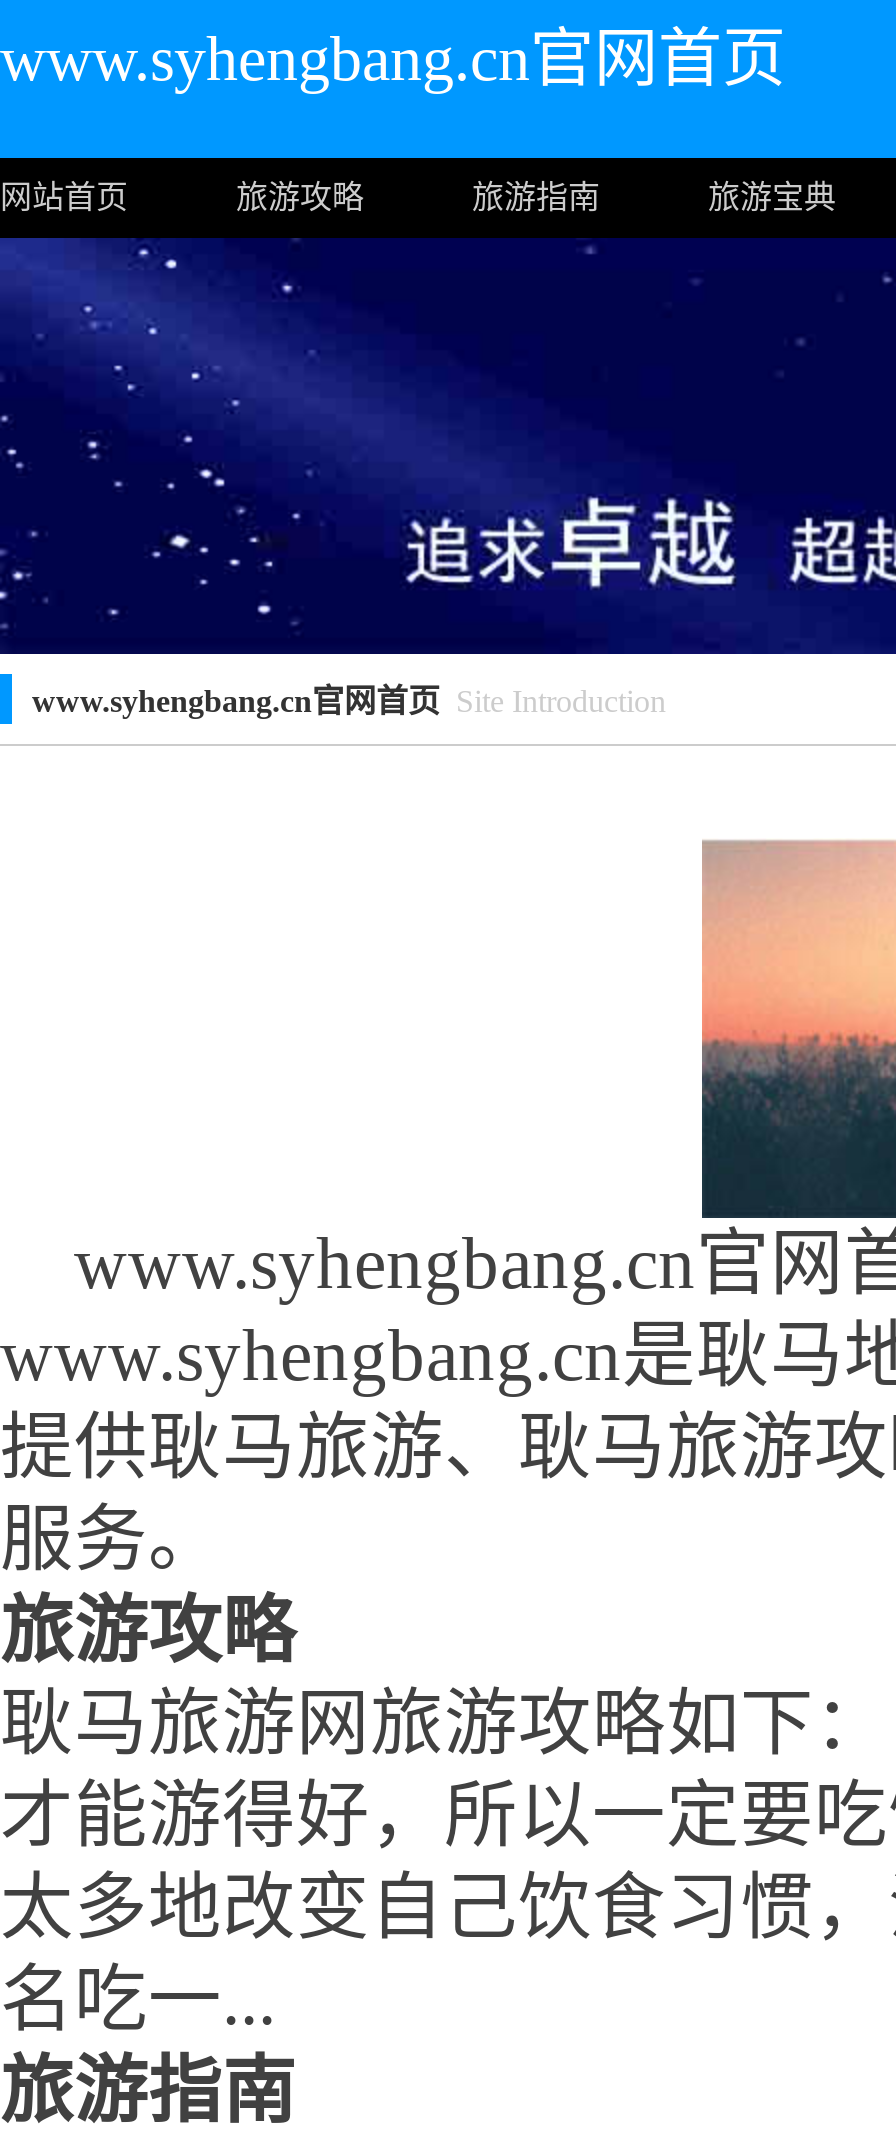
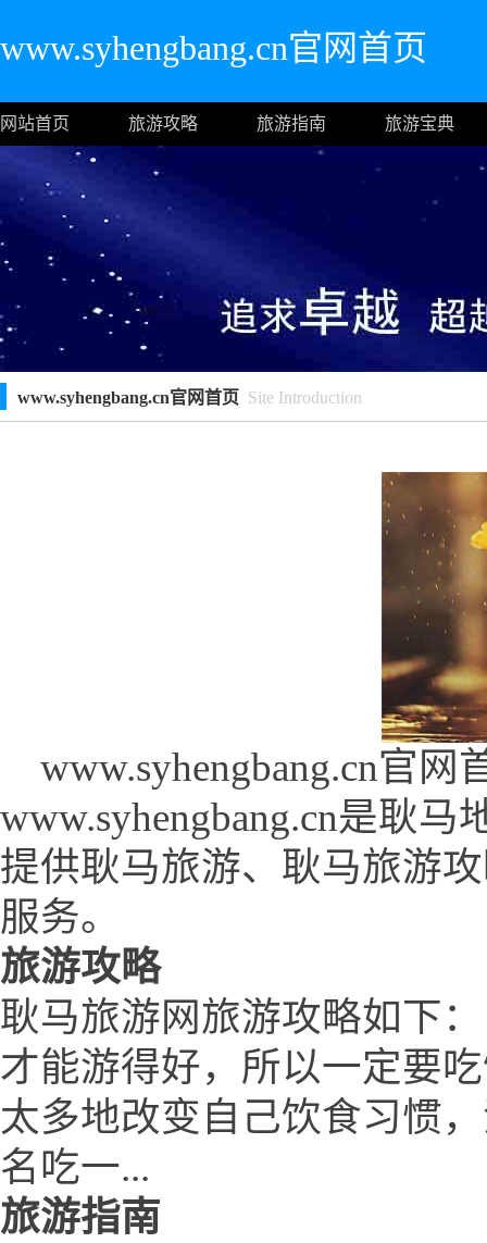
- [image]
+ [image]
